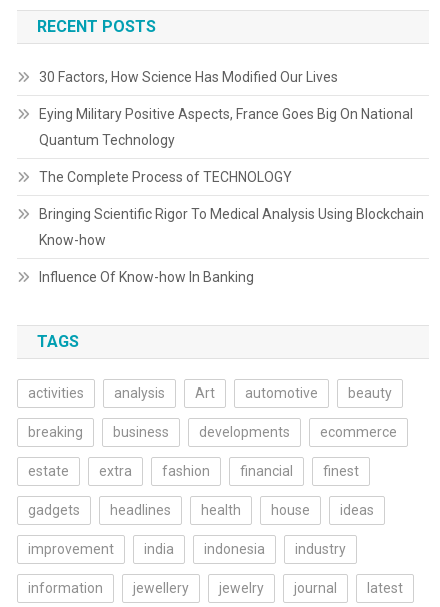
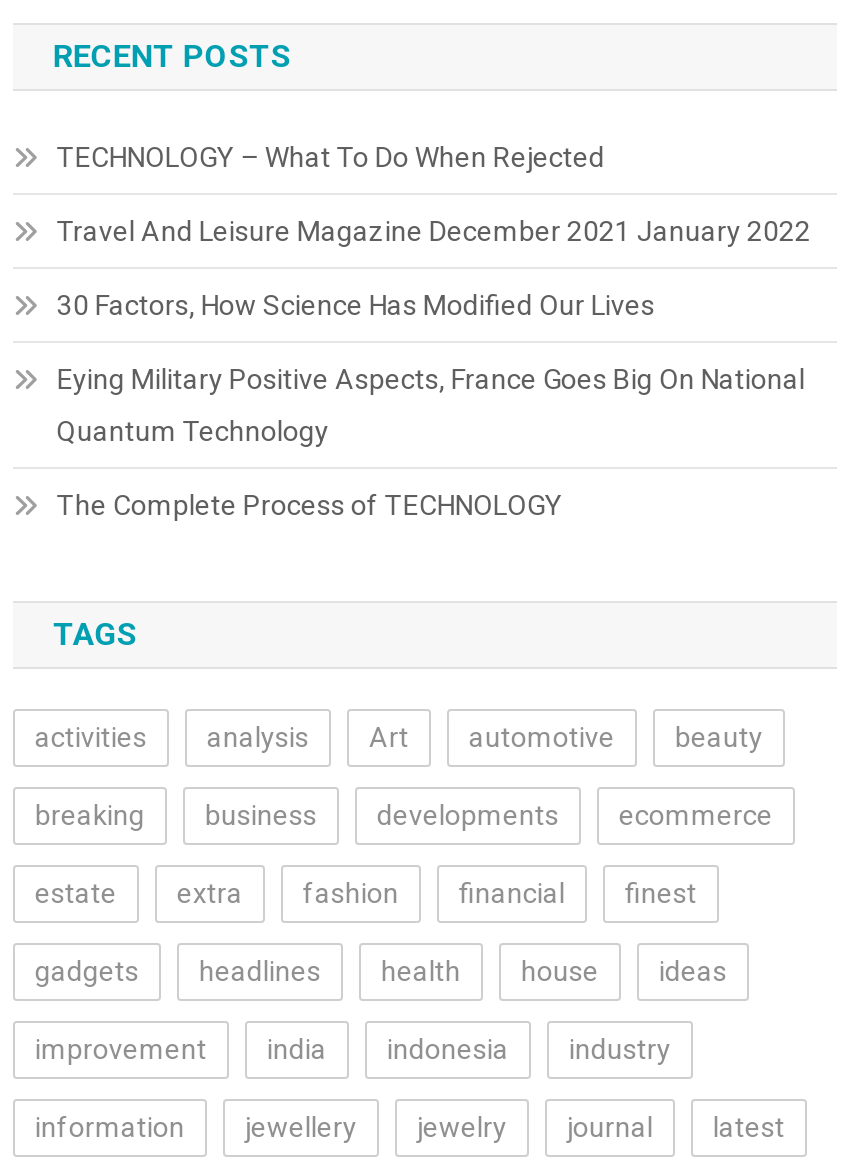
+ TECHNOLOGY – What To Do When Rejected
+ Travel And Leisure Magazine December 2021 January 2022

moved down: 30 Factors, How Science Has Modified Our Lives | Eying Military Positive Aspects, France Goes Big On National | Quantum Technology | The Complete Process of TECHNOLOGY

- Bringing Scientific Rigor To Medical Analysis Using Blockchain
- Know-how
- Influence Of Know-how In Banking
